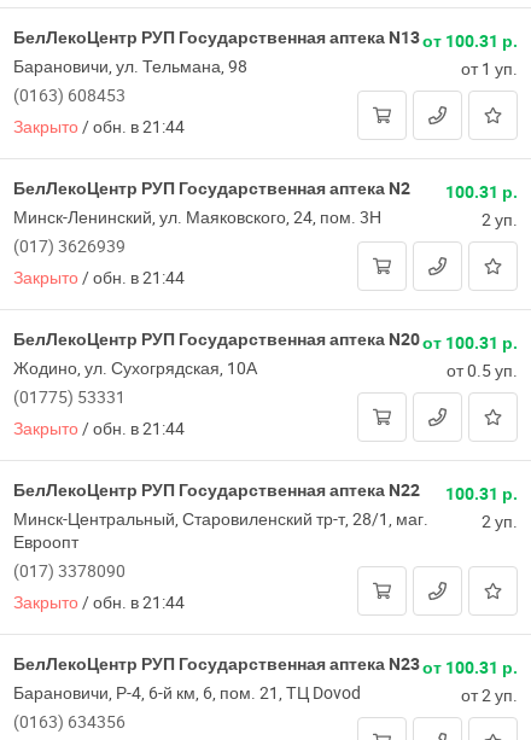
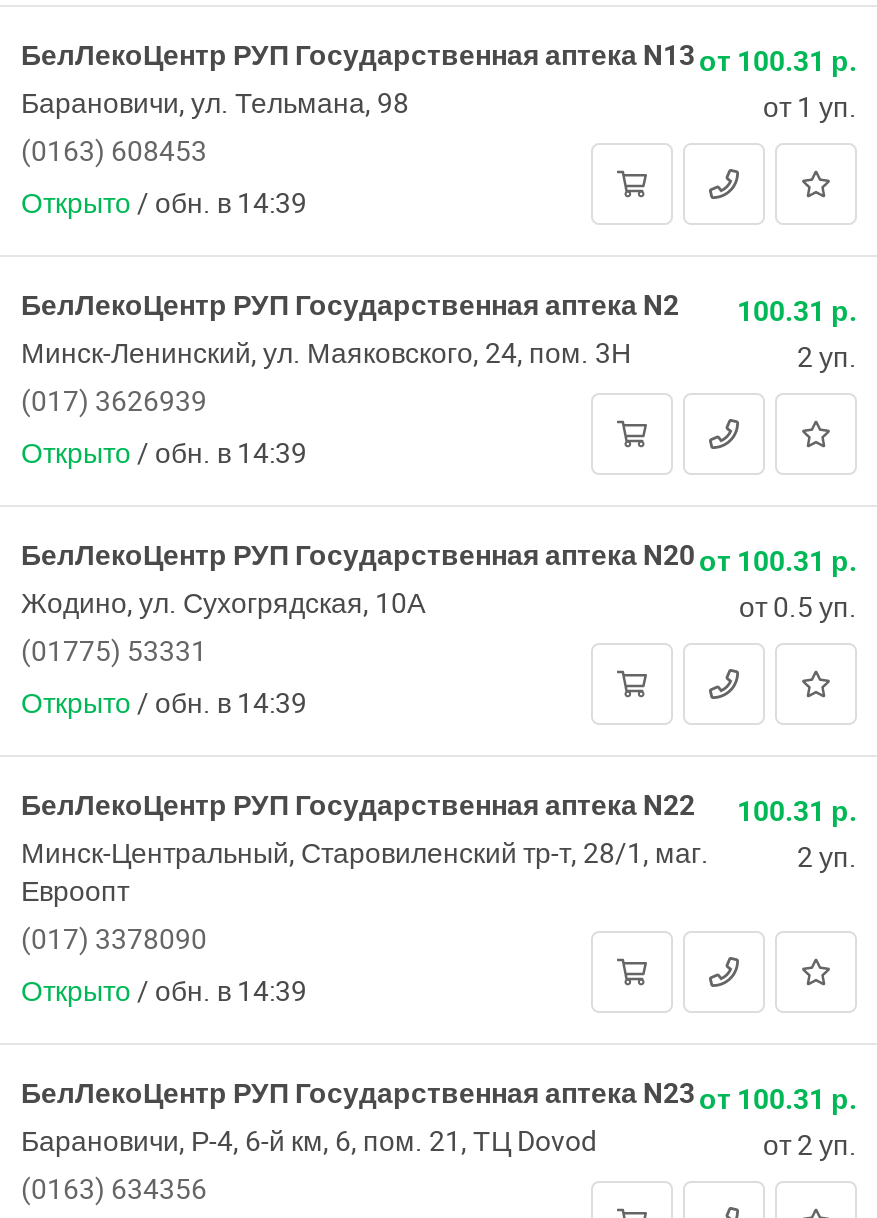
- Закрыто / обн. в 21:44
+ Открыто / обн. в 14:39

- Закрыто / обн. в 21:44
+ Открыто / обн. в 14:39

- Закрыто / обн. в 21:44
+ Открыто / обн. в 14:39

- Закрыто / обн. в 21:44
+ Открыто / обн. в 14:39
